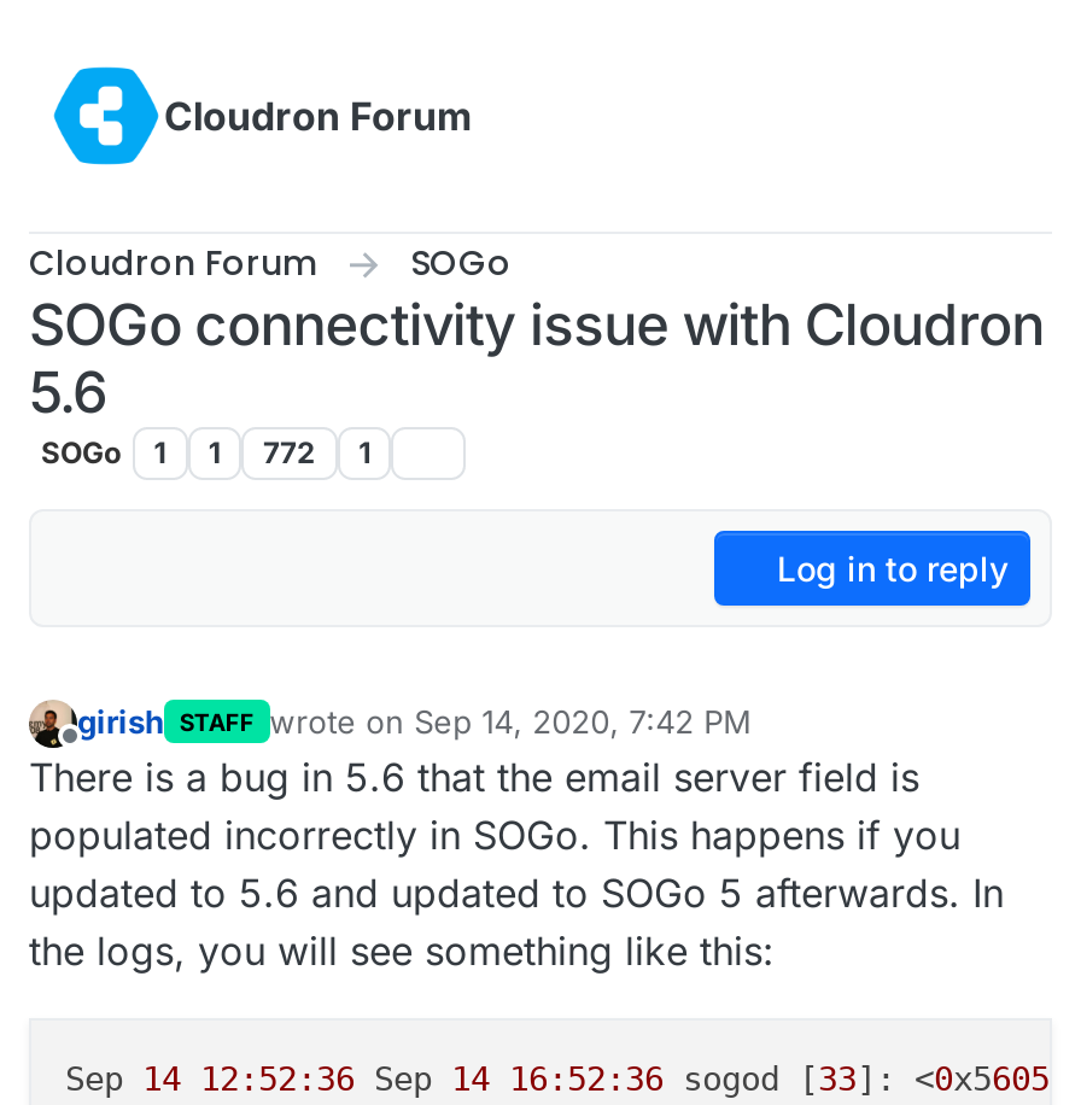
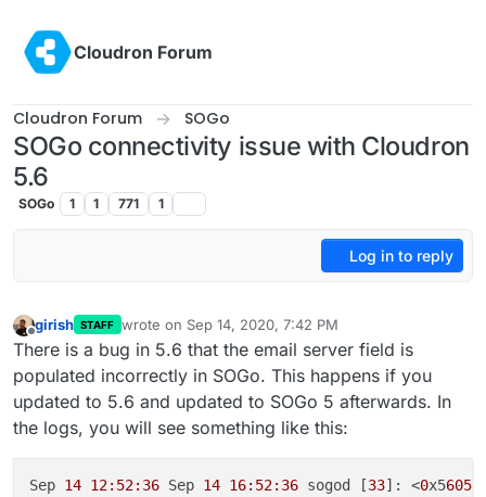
- SOGo 1 1 772 1
+ SOGo 1 1 771 1
